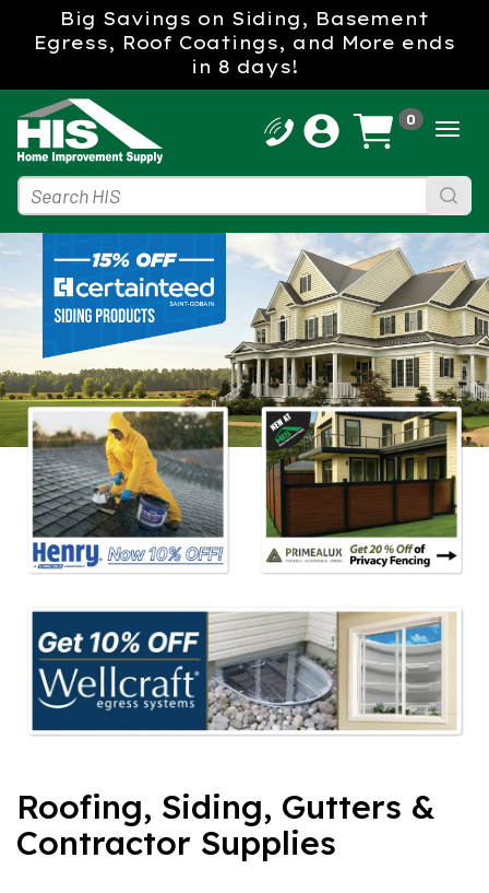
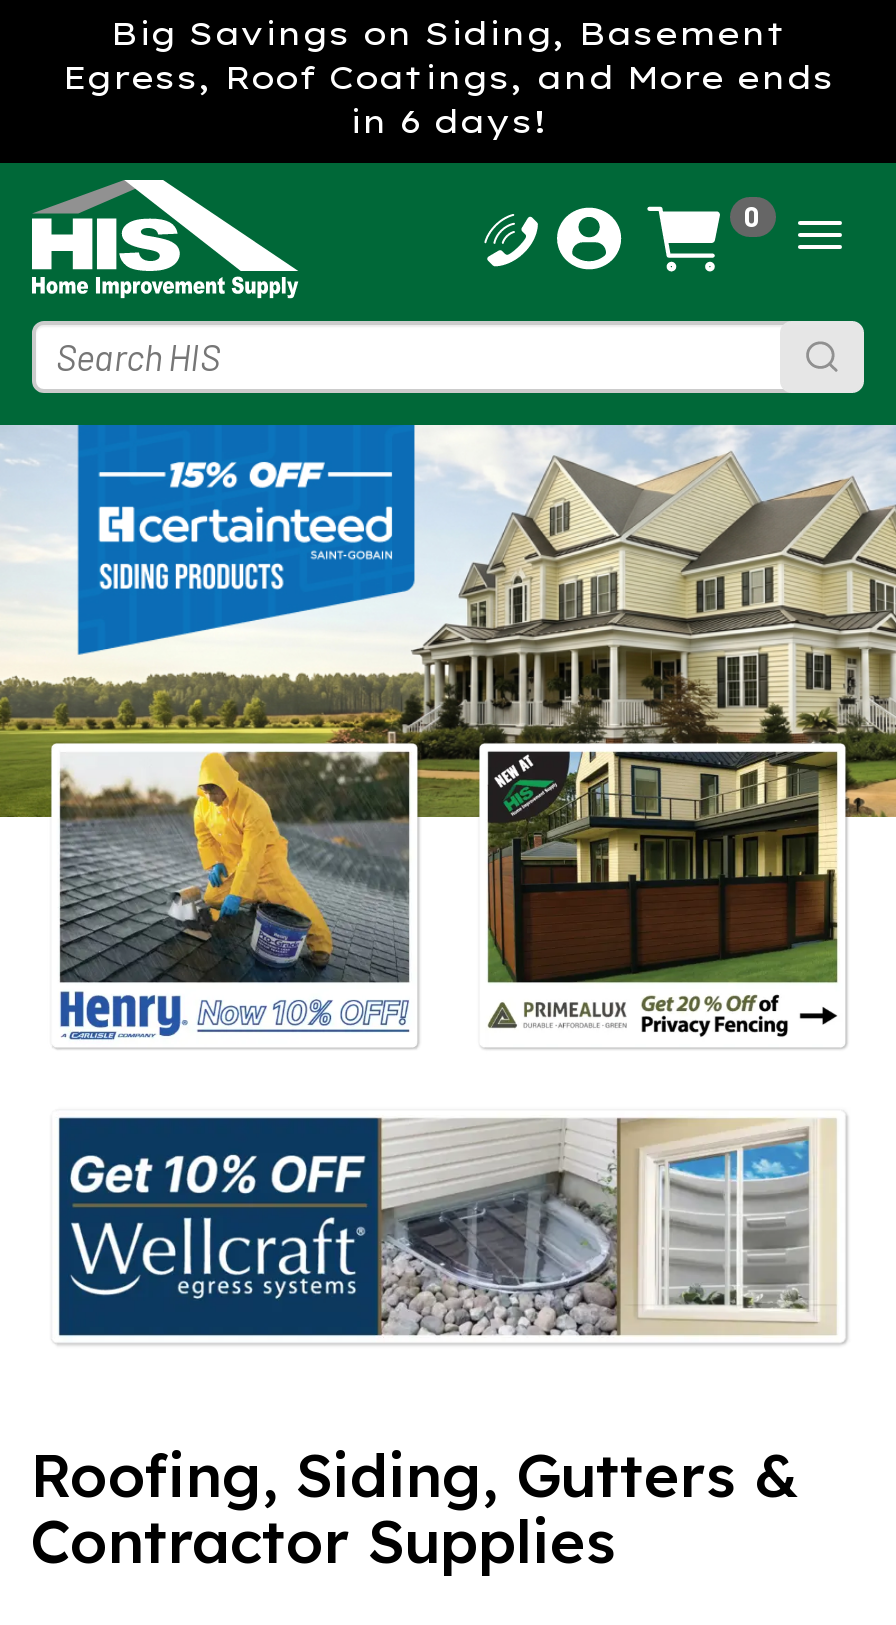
- in 8 days!
+ in 6 days!
